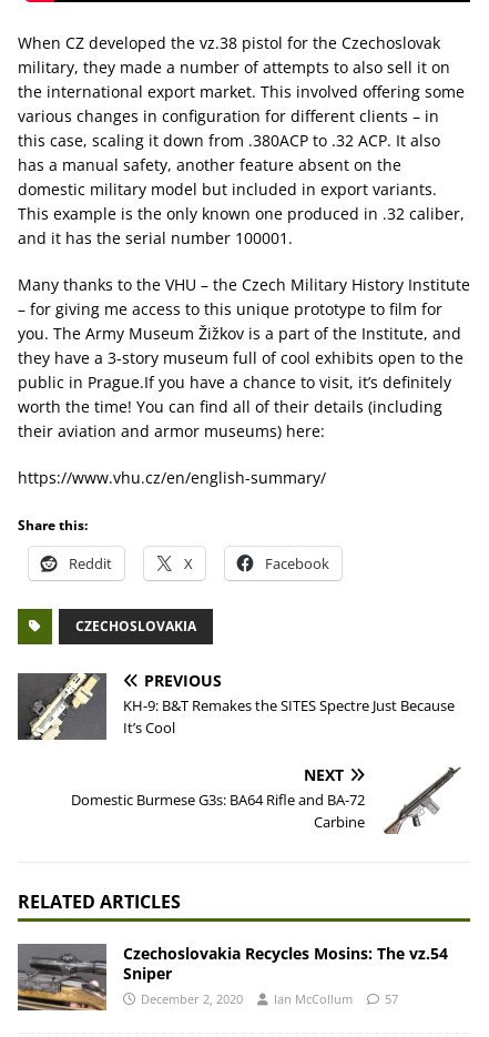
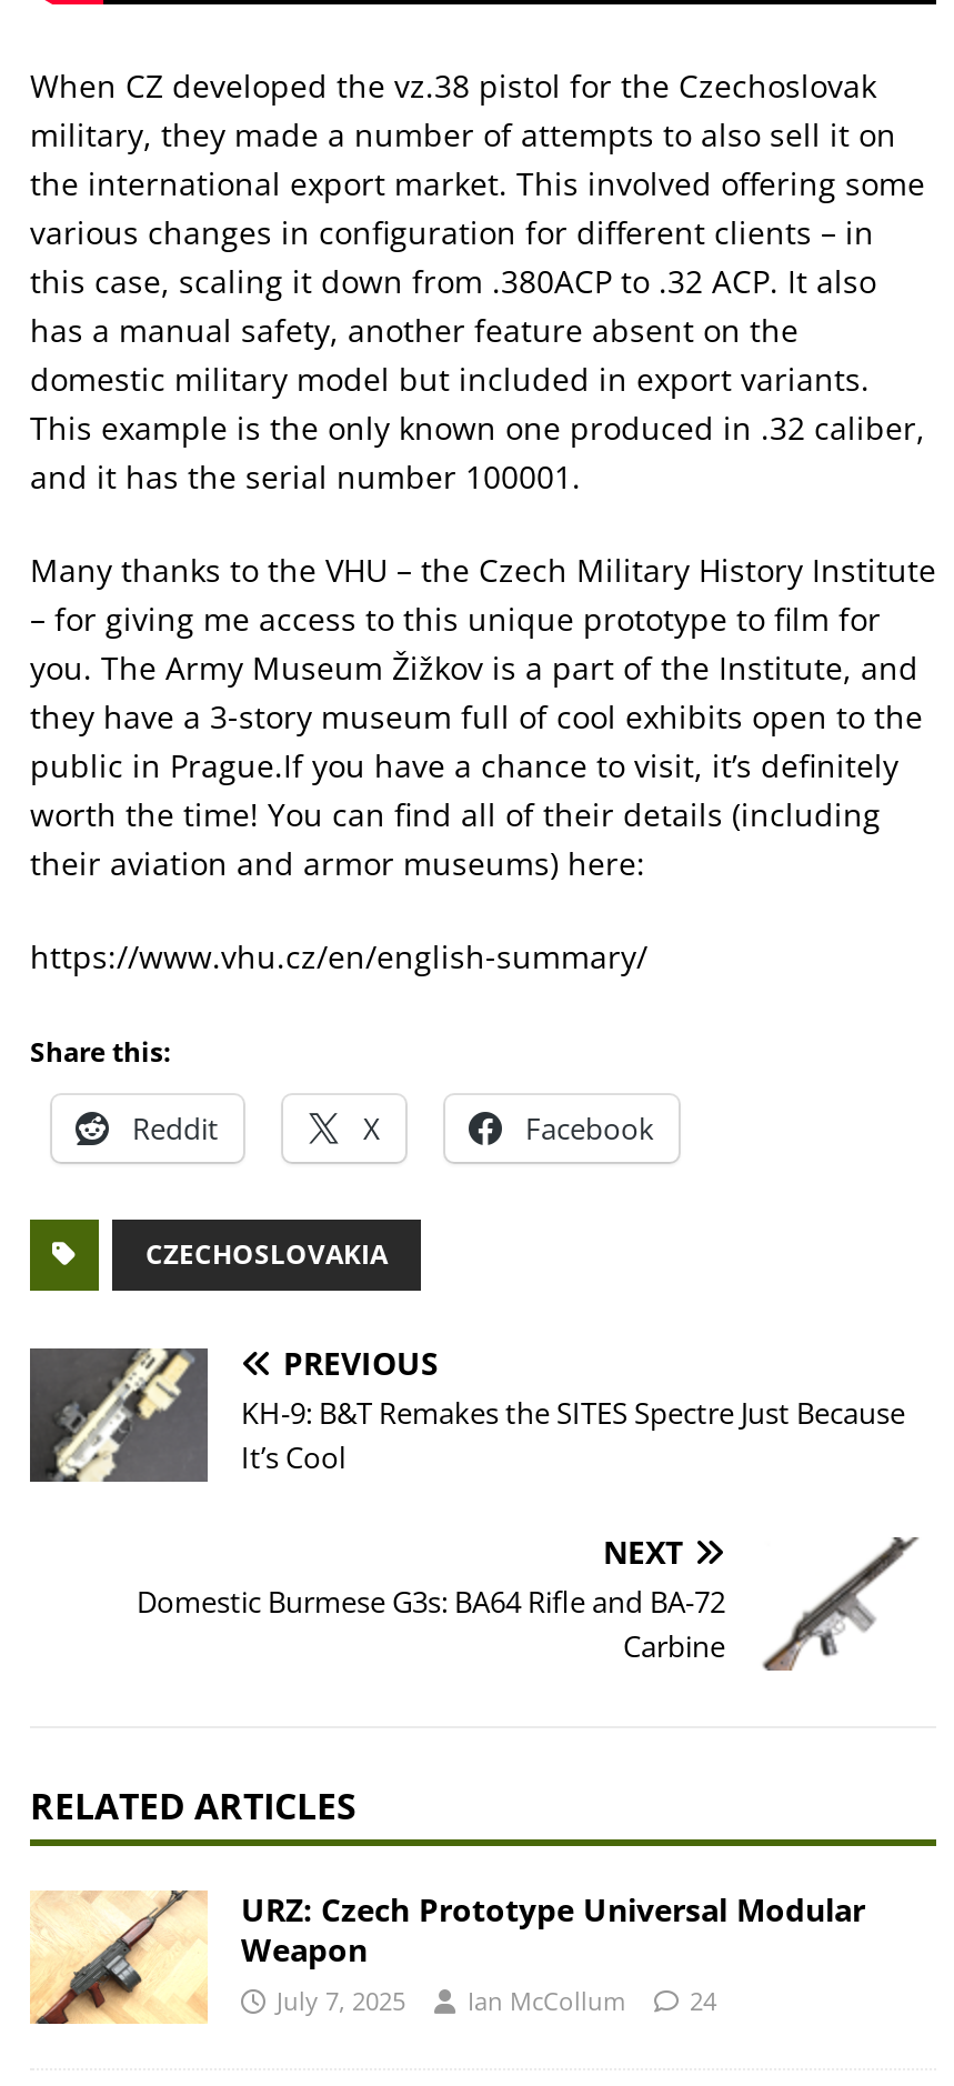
- [image]
- Czechoslovakia Recycles Mosins: The vz.54
- Sniper
- December 2, 2020
+ [image]
+ URZ: Czech Prototype Universal Modular
+ Weapon
+ July 7, 2025

- 57
+ 24
